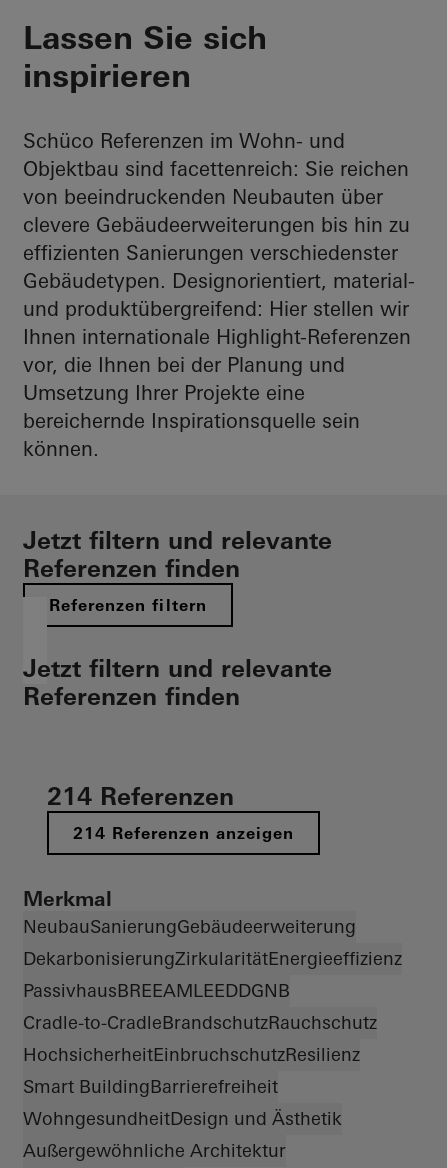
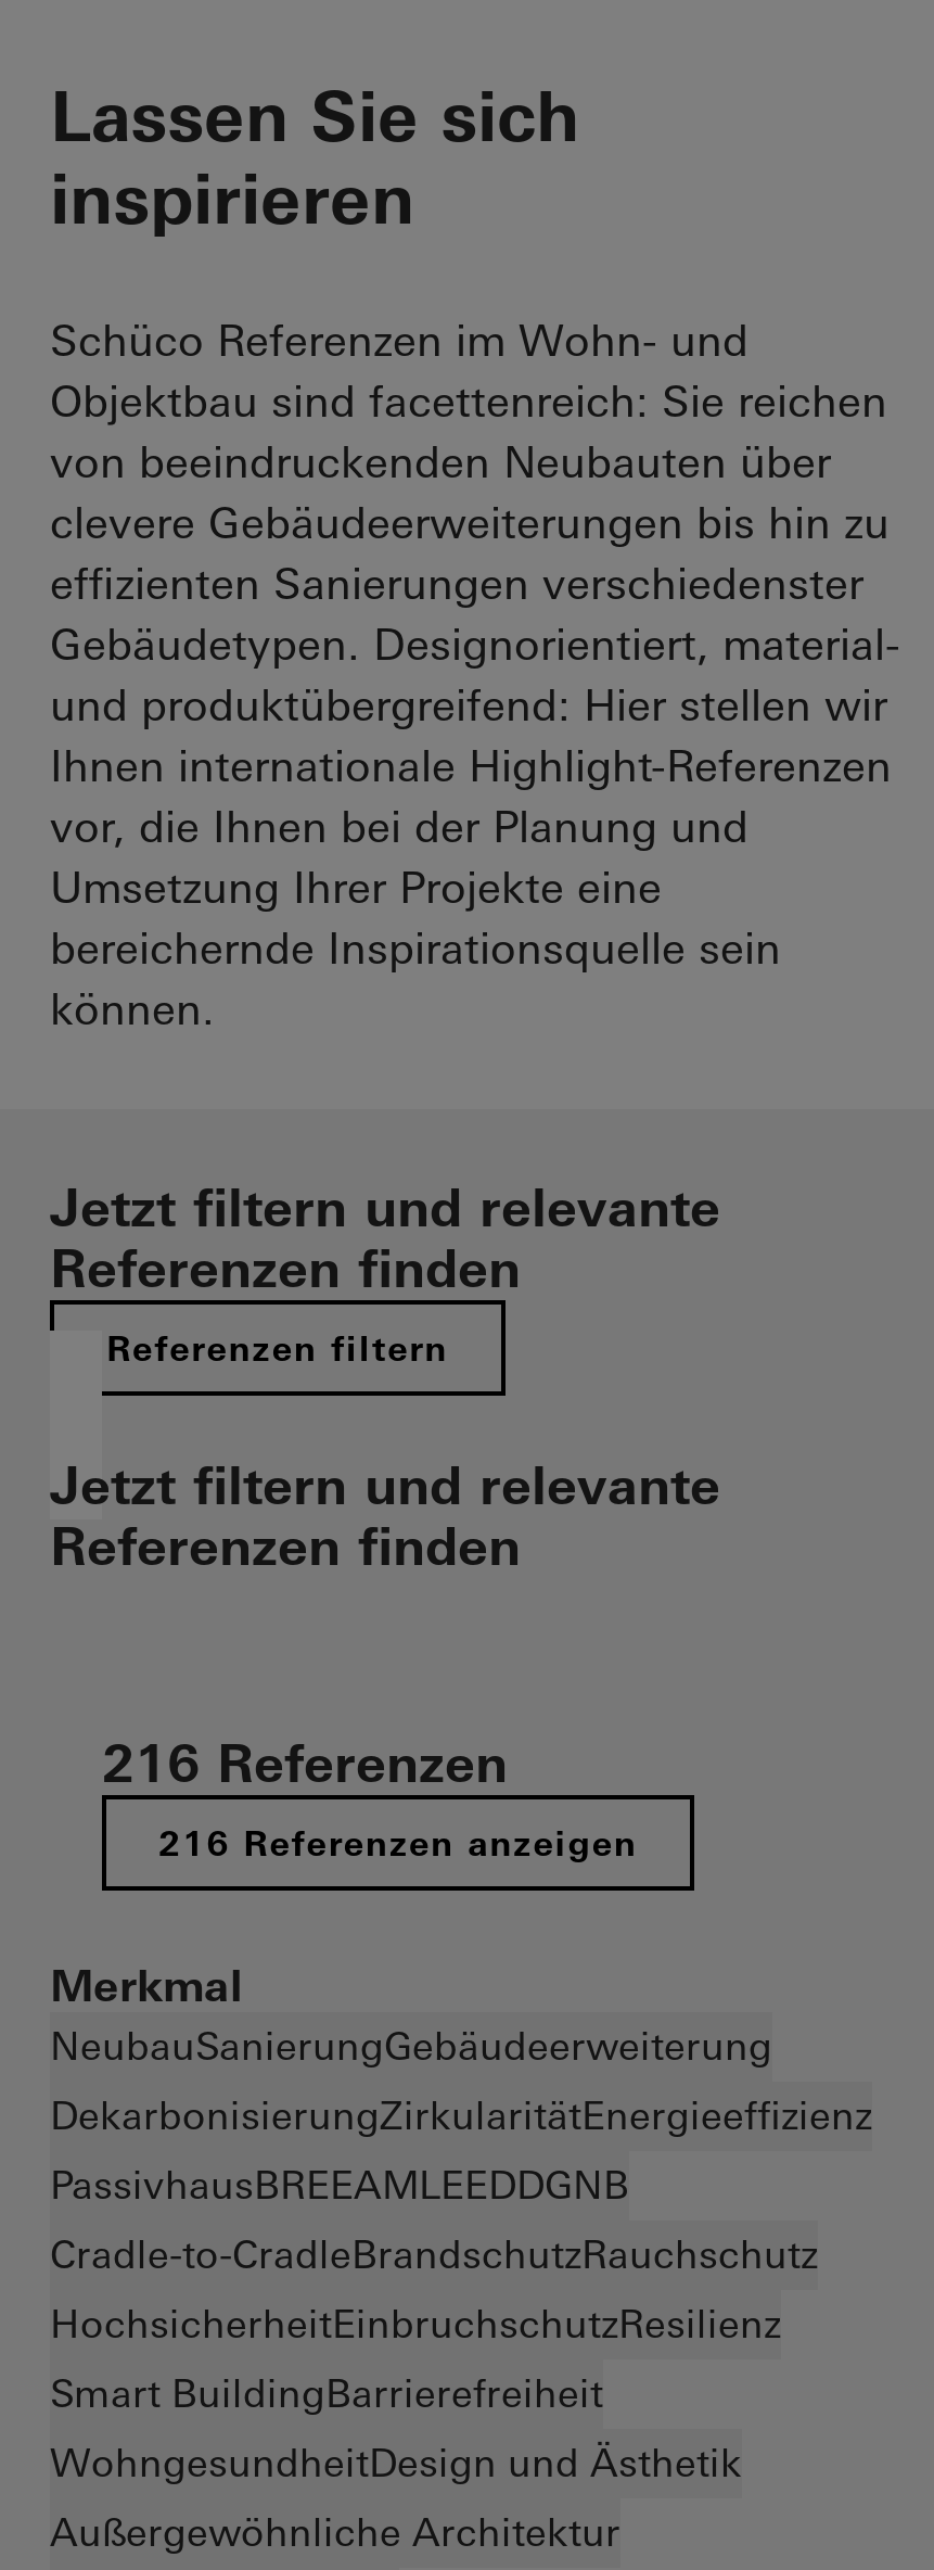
- 214 Referenzen
+ 216 Referenzen

- 214 Referenzen anzeigen
+ 216 Referenzen anzeigen
